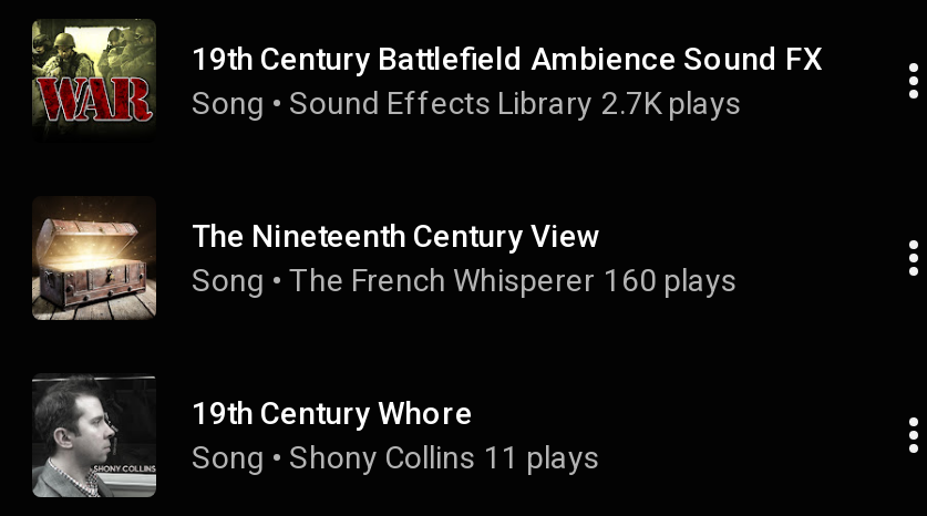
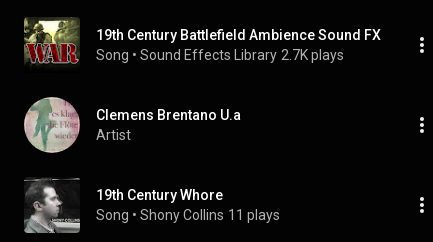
- [image]
- The Nineteenth Century View
- Song • The French Whisperer 160 plays
+ [image]
+ Clemens Brentano U.a
+ Artist
